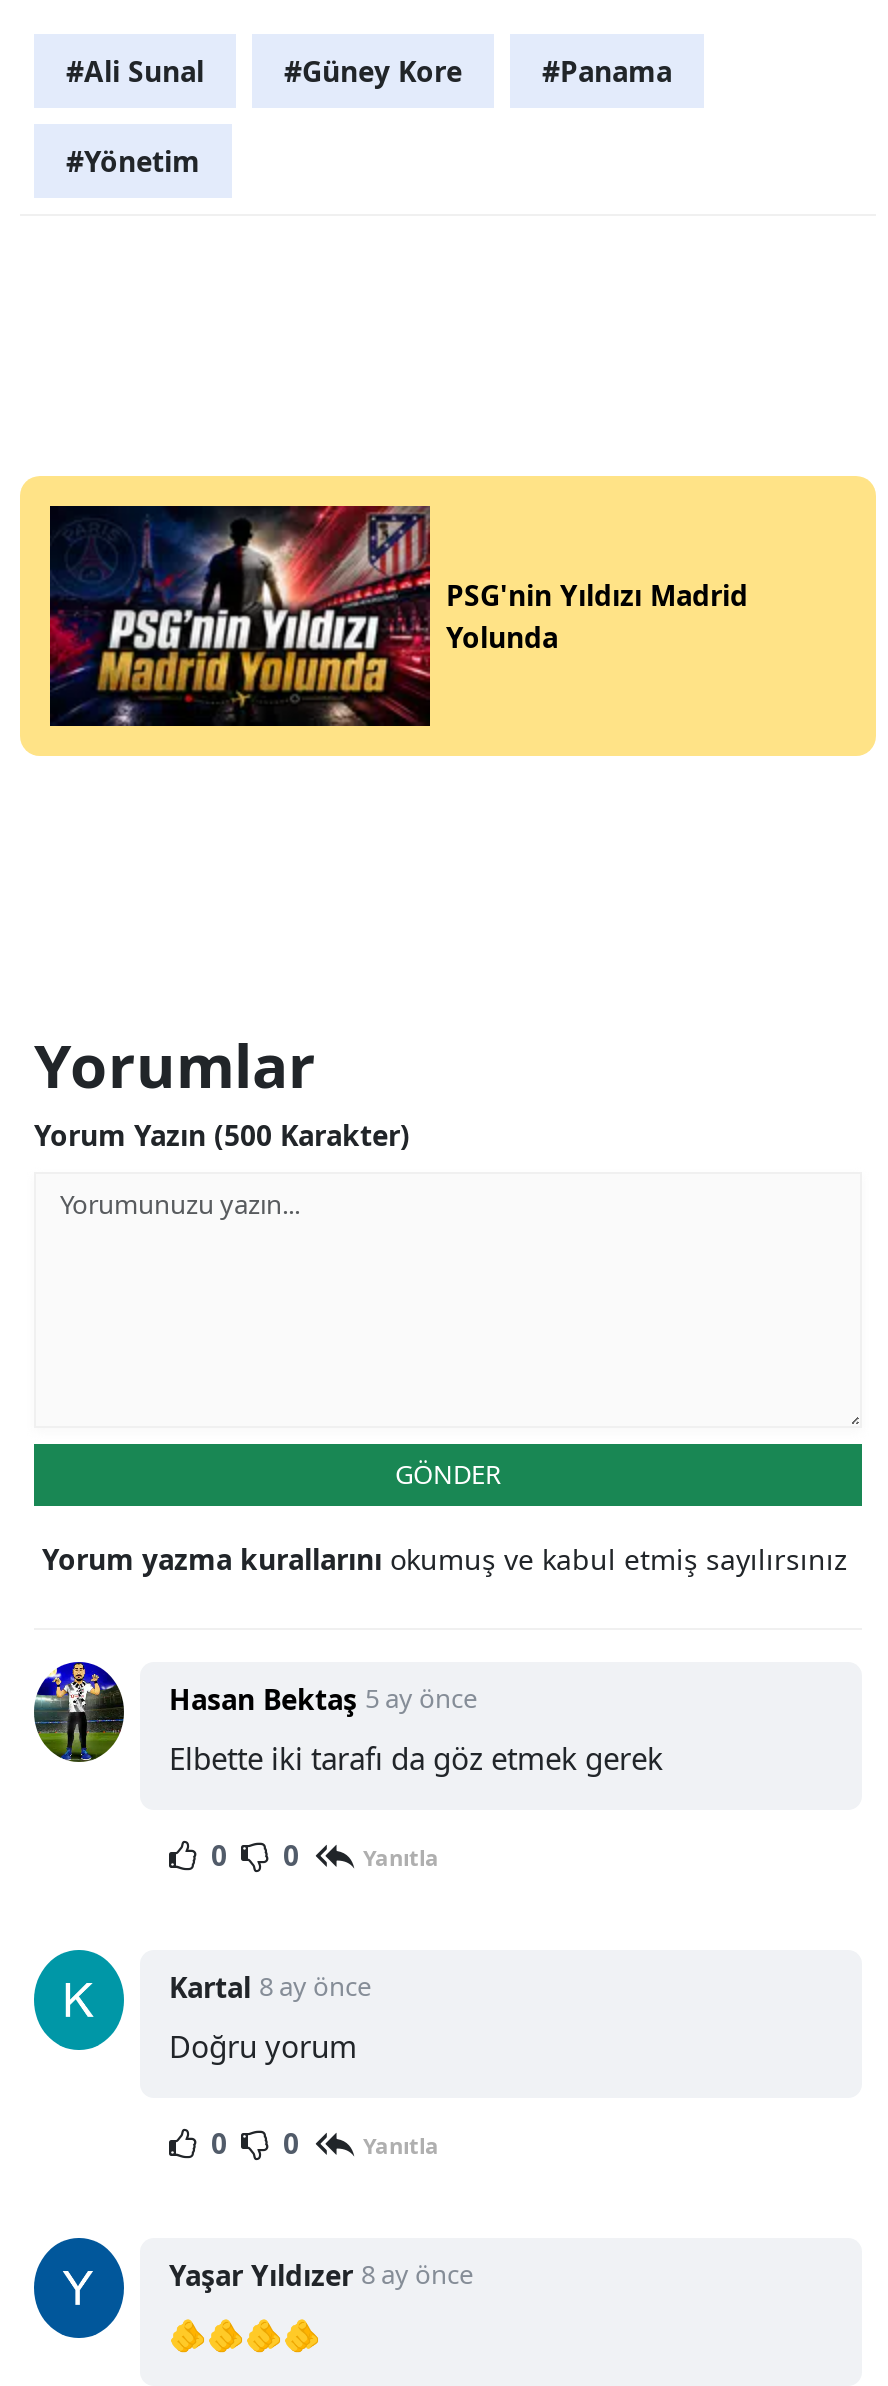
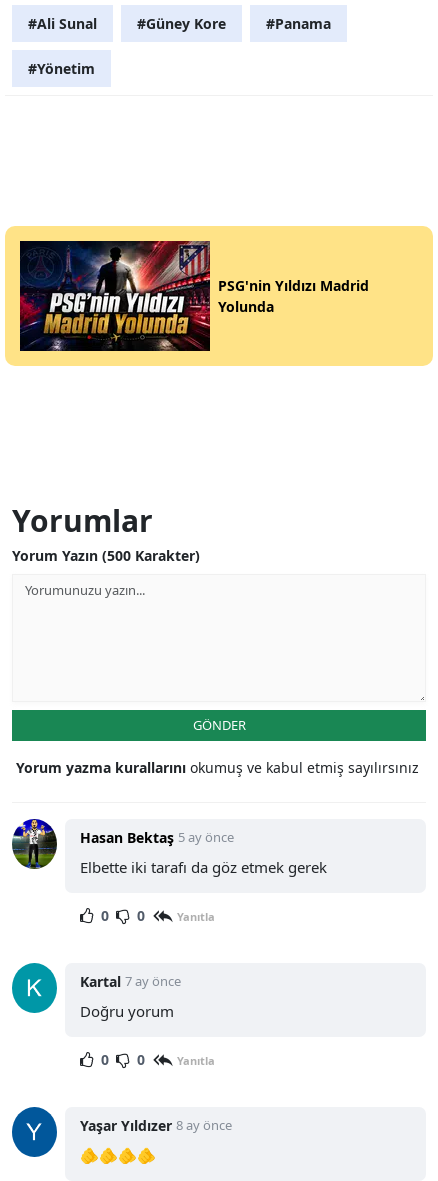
- Kartal 8 ay önce
+ Kartal 7 ay önce
